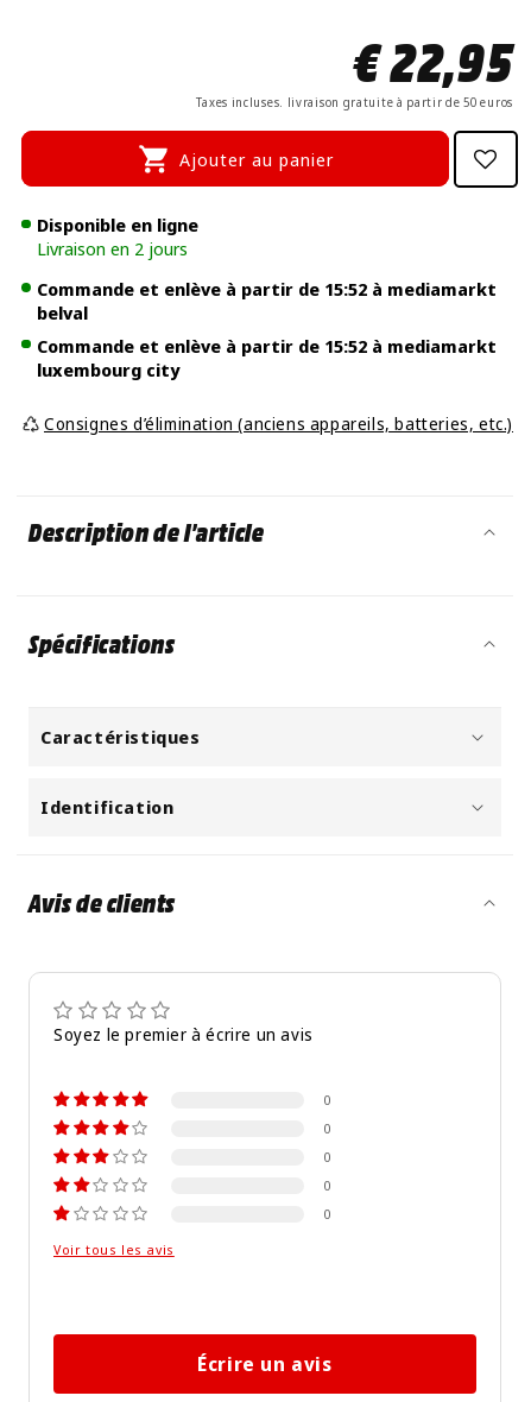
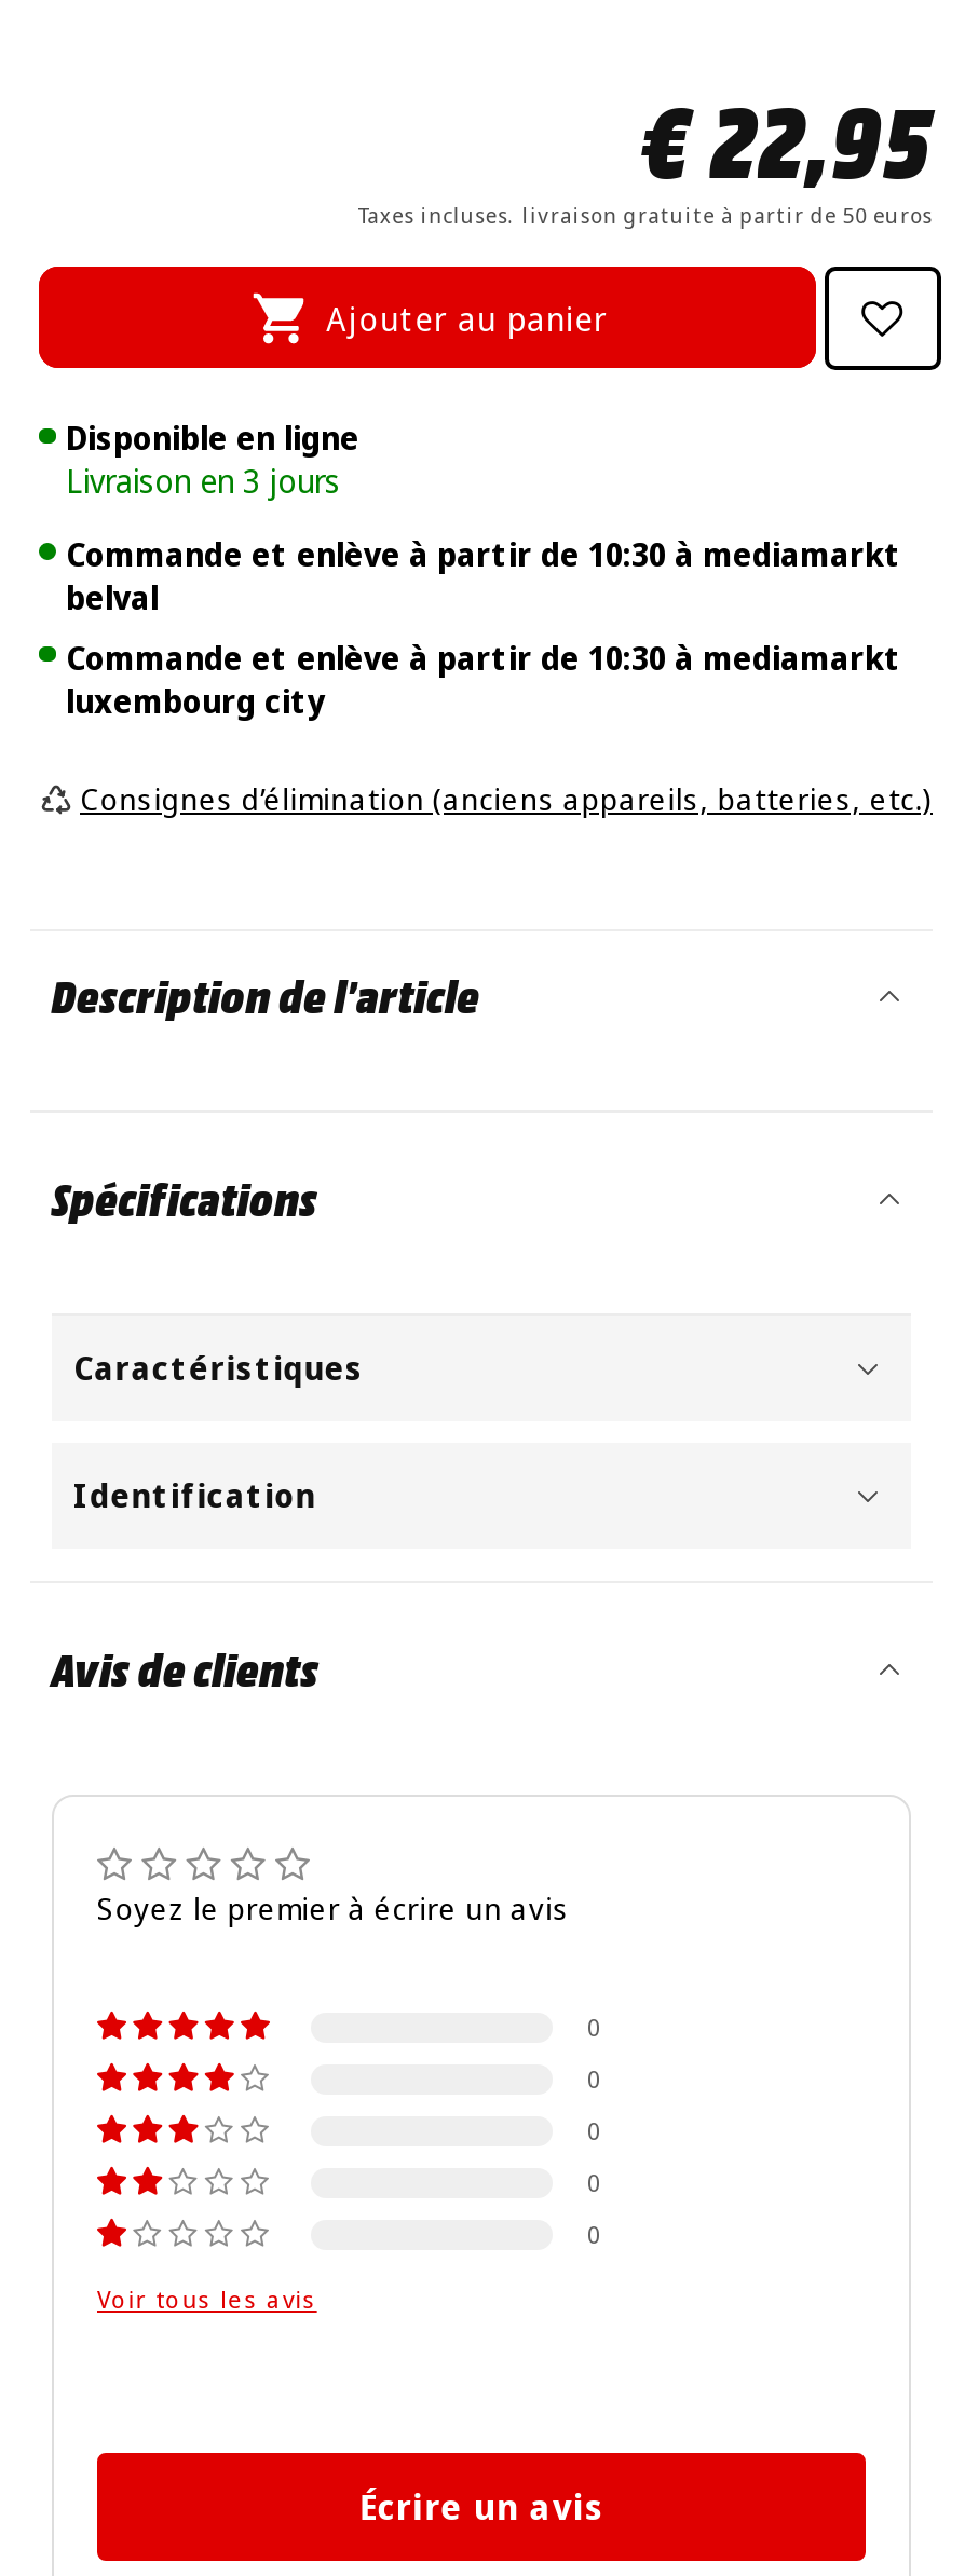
- Livraison en 2 jours
+ Livraison en 3 jours

- Commande et enlève à partir de 15:52 à mediamarkt
+ Commande et enlève à partir de 10:30 à mediamarkt

- Commande et enlève à partir de 15:52 à mediamarkt
+ Commande et enlève à partir de 10:30 à mediamarkt
